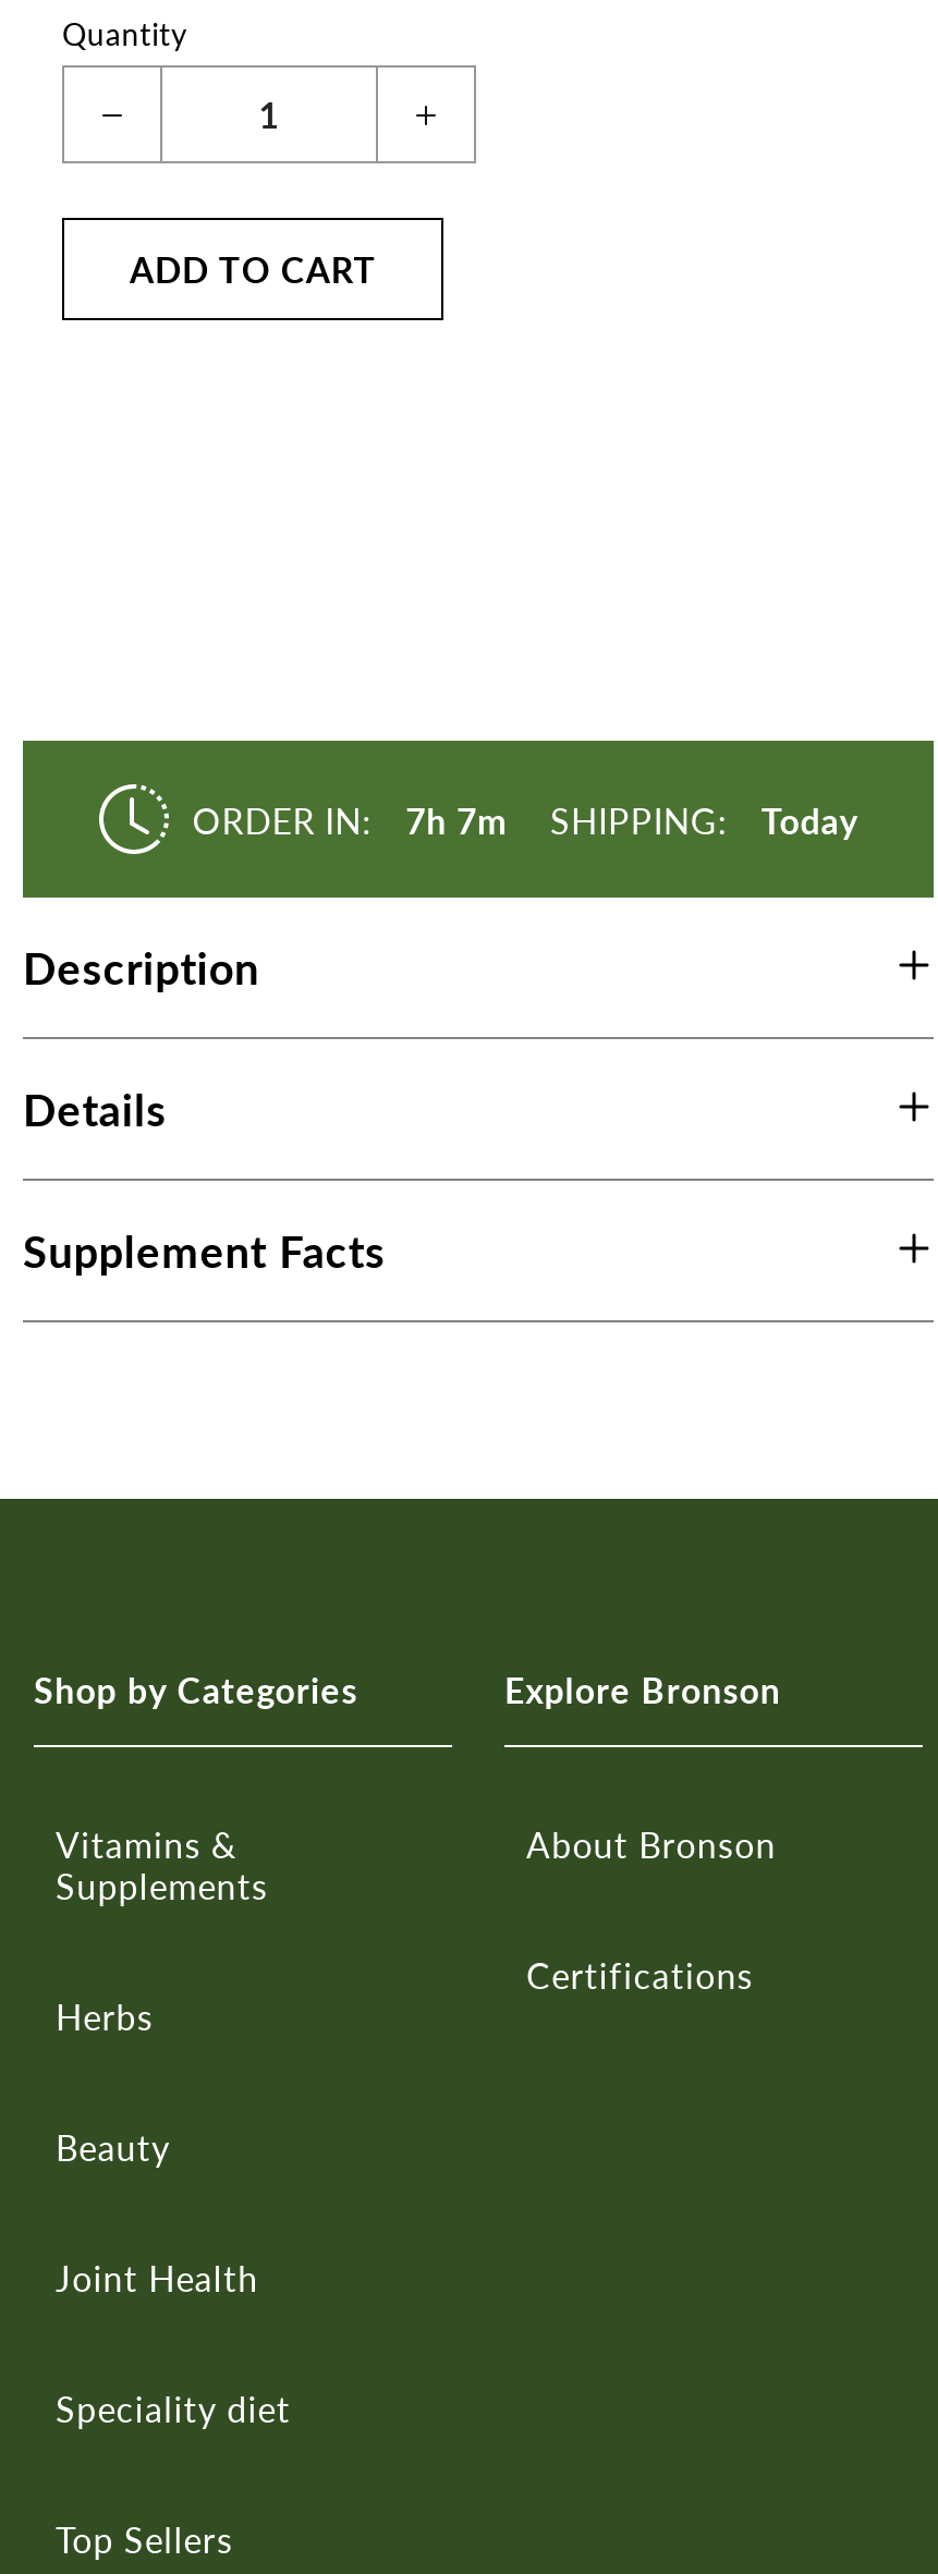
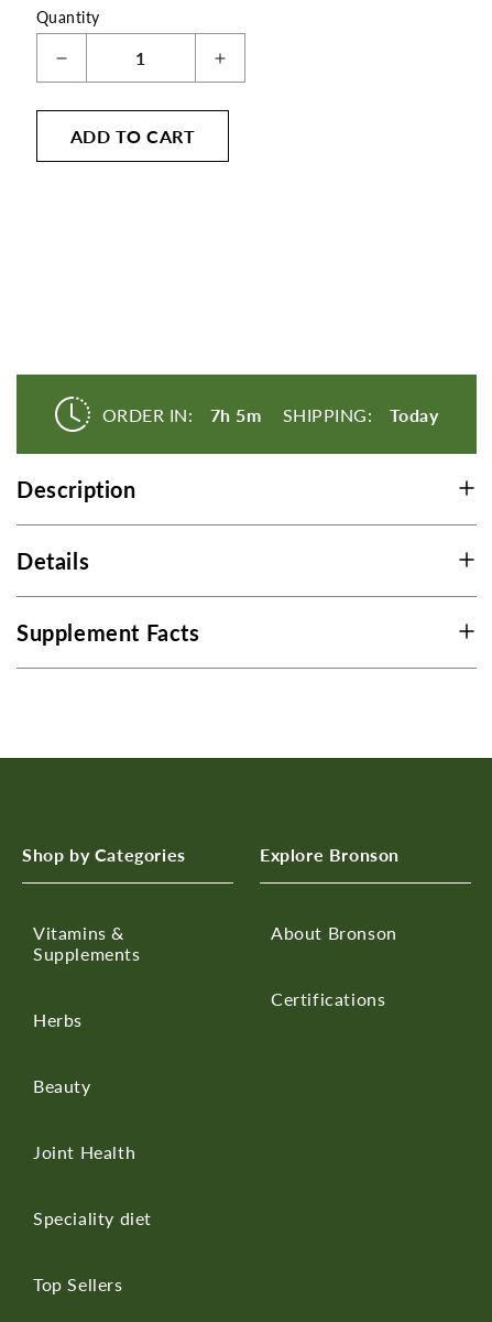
- ORDER IN: 7h 7m SHIPPING: Today
+ ORDER IN: 7h 5m SHIPPING: Today
